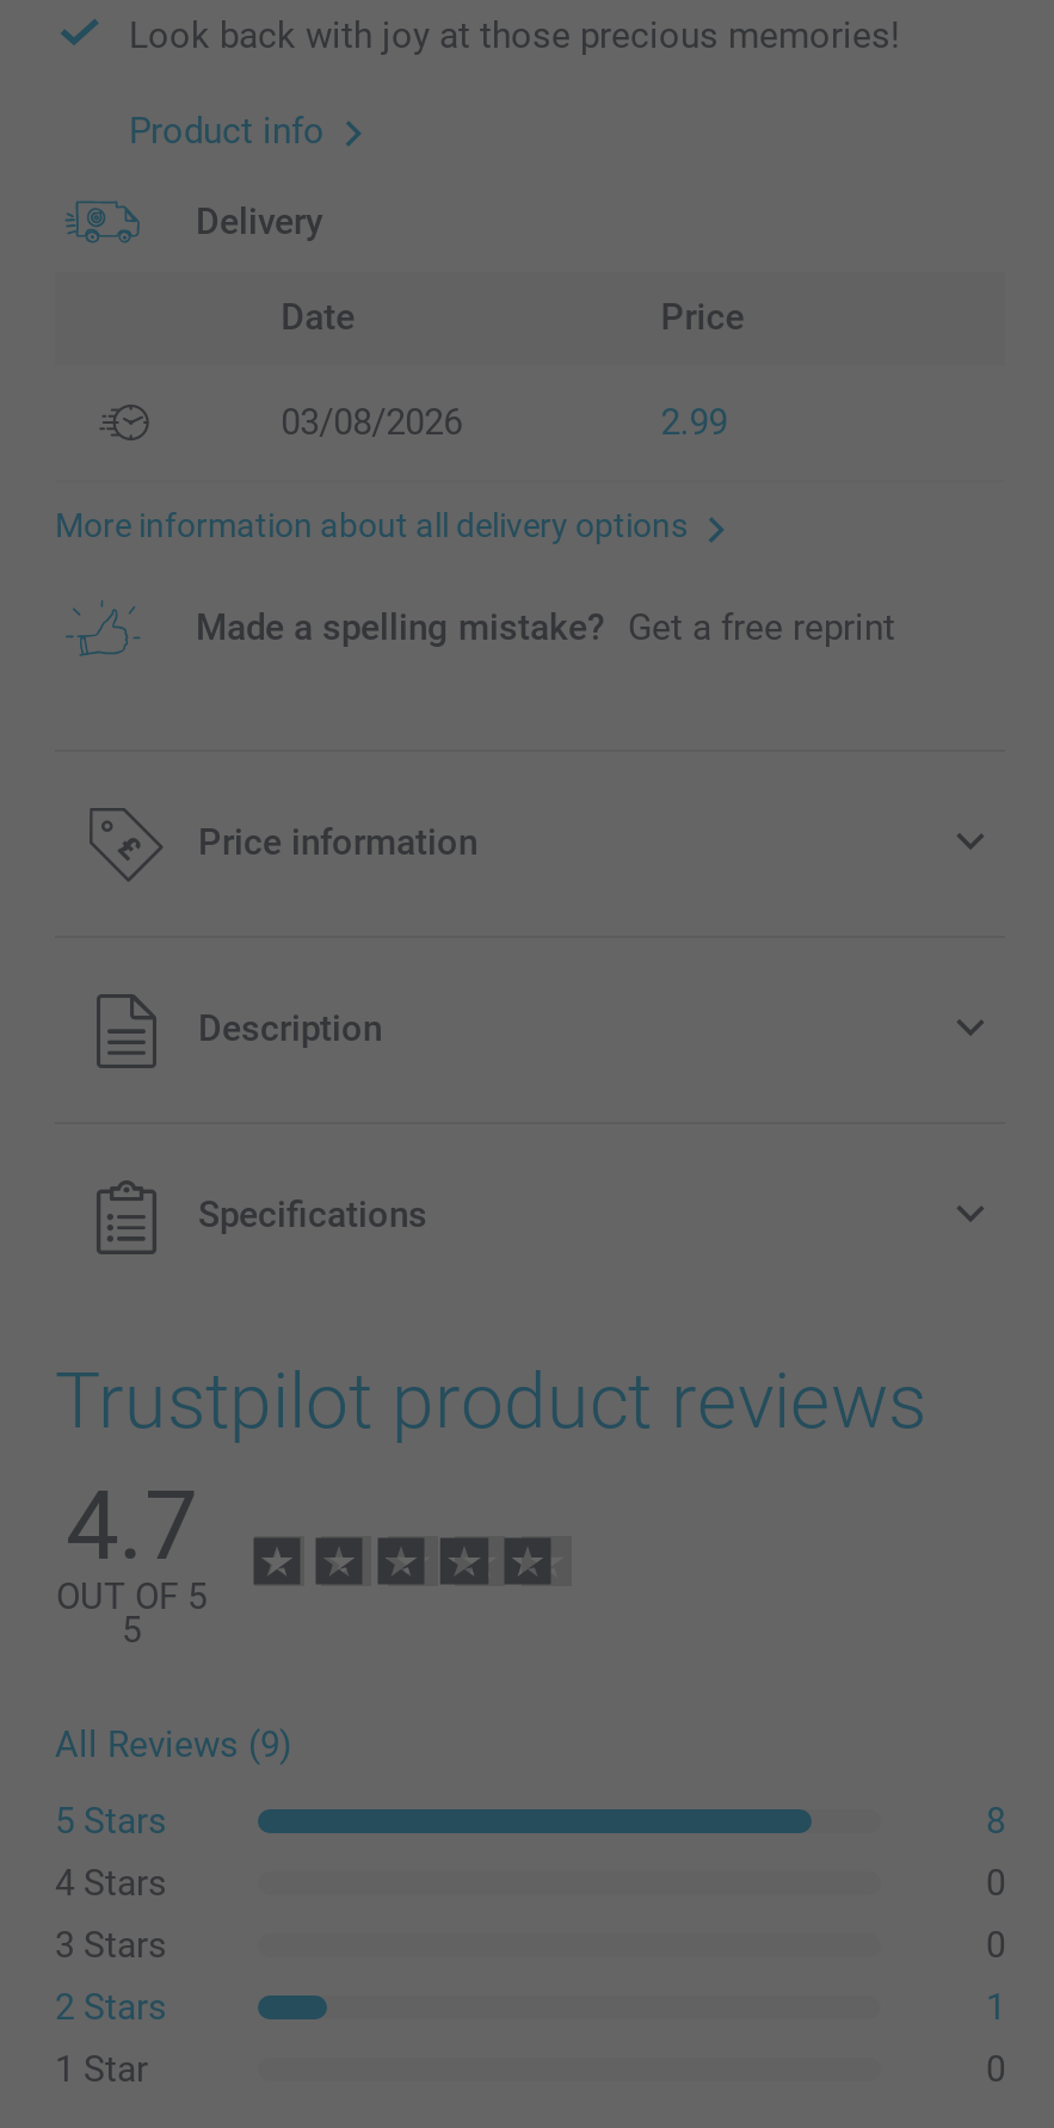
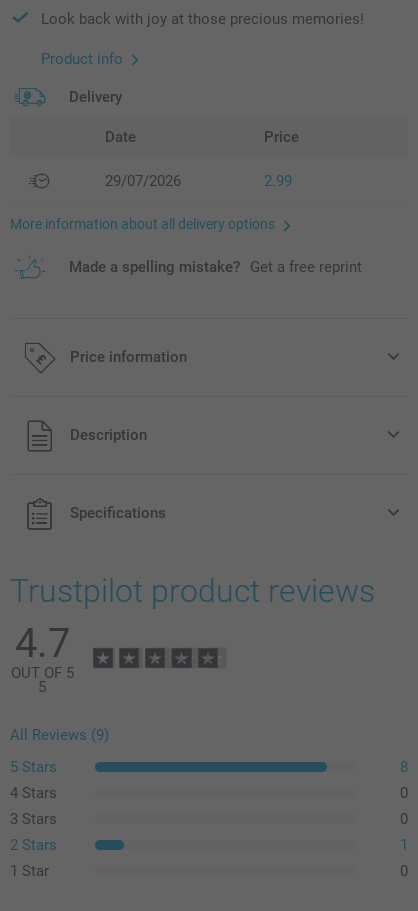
- 03/08/2026
+ 29/07/2026
